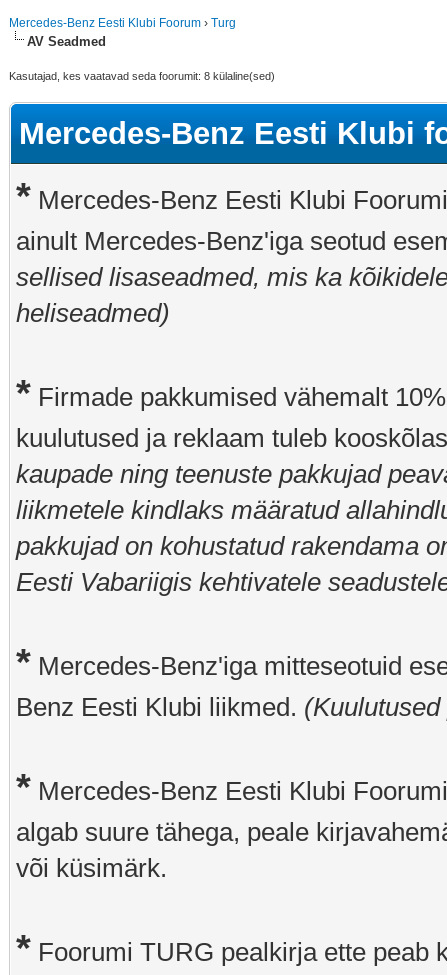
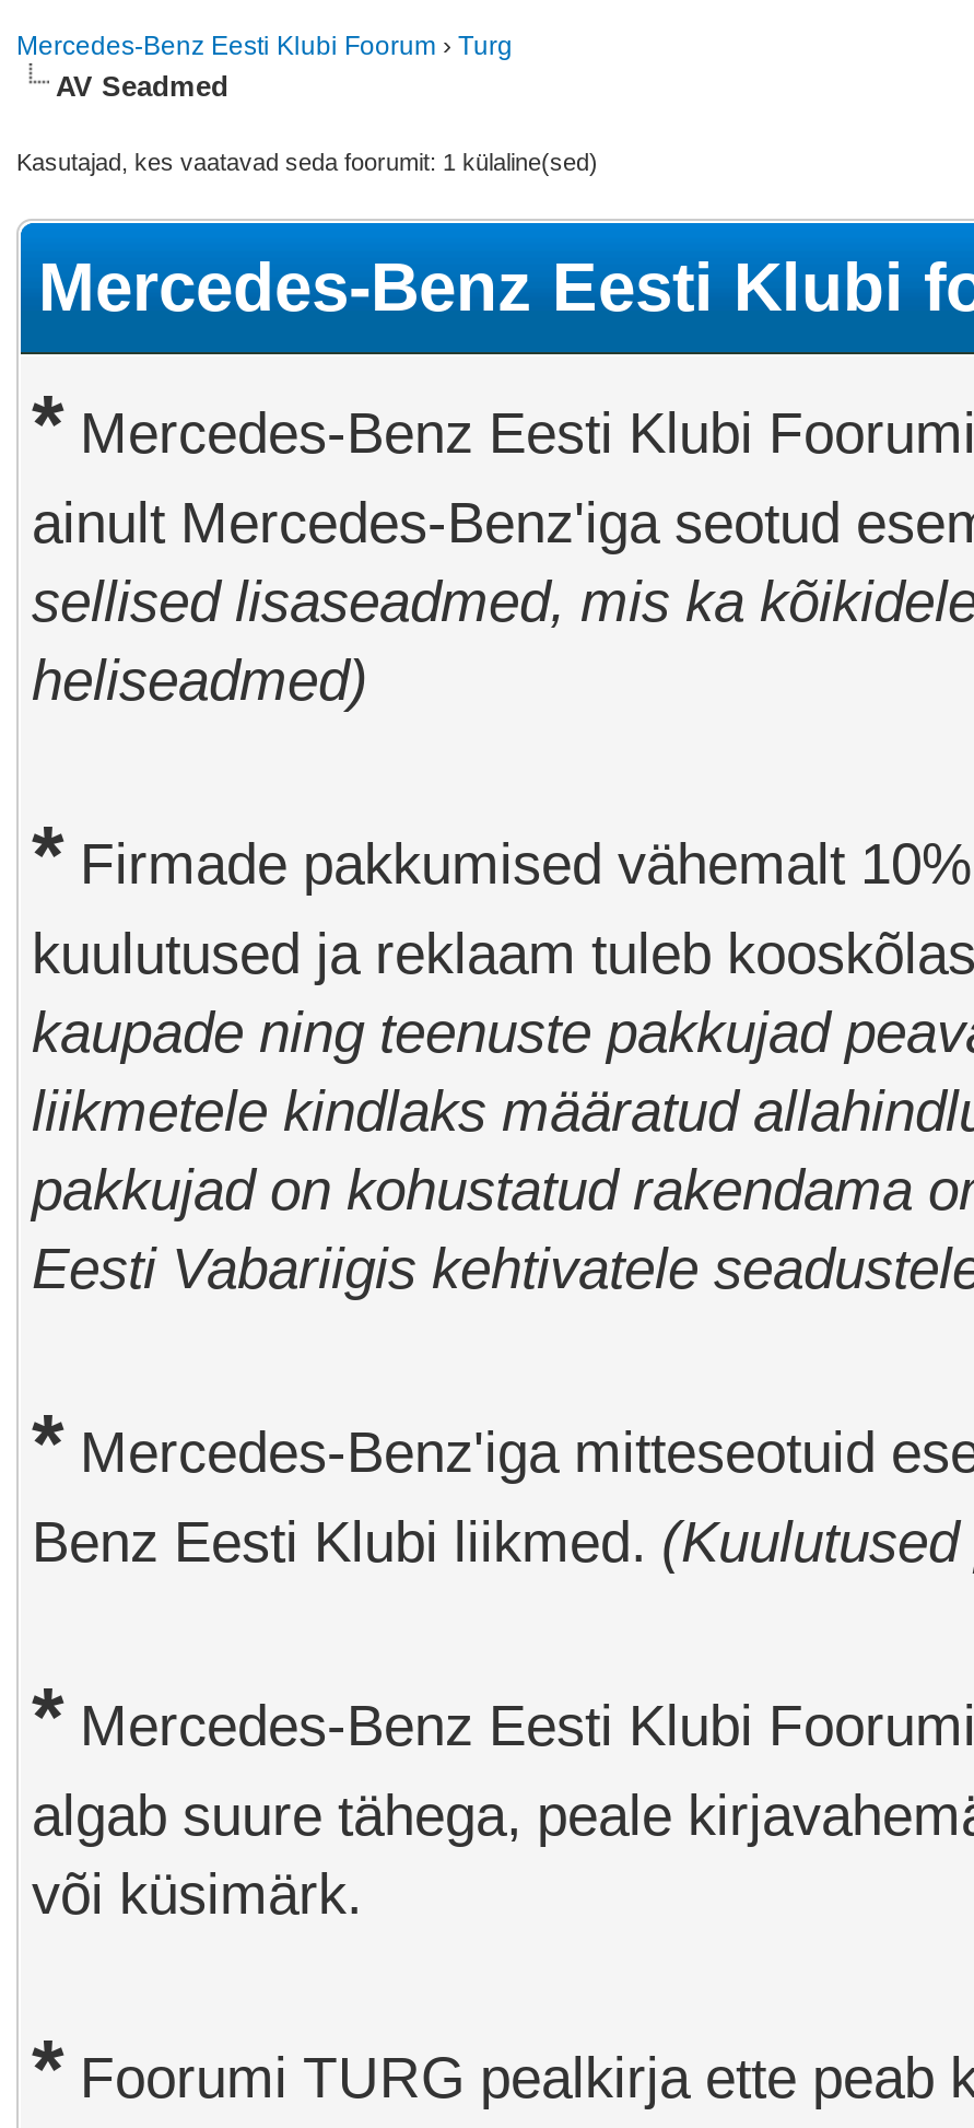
- Kasutajad, kes vaatavad seda foorumit: 8 külaline(sed)
+ Kasutajad, kes vaatavad seda foorumit: 1 külaline(sed)
